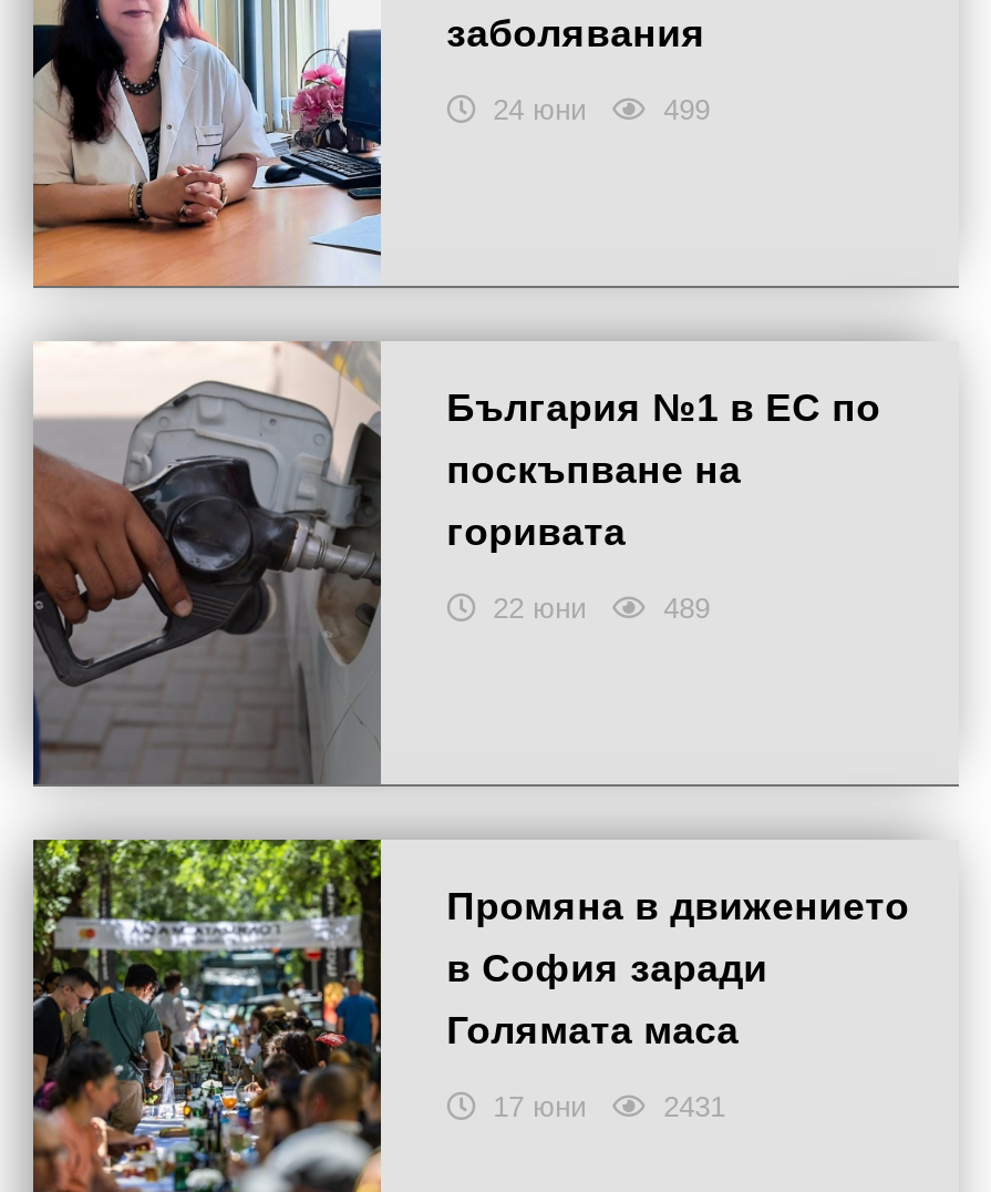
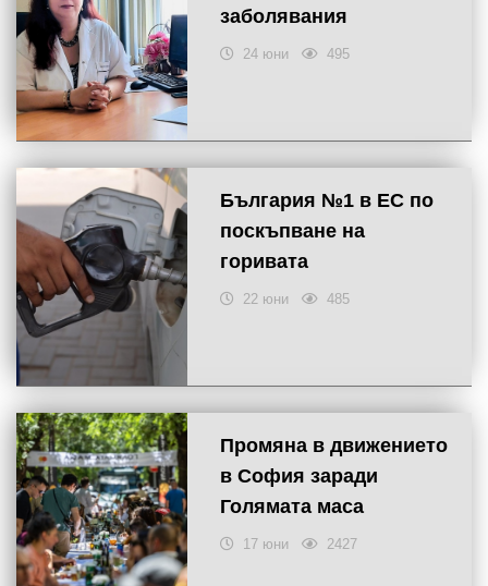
- 499
+ 495

- 489
+ 485

- 2431
+ 2427
